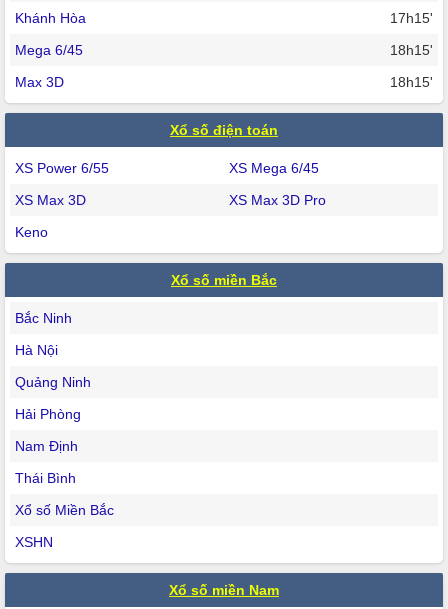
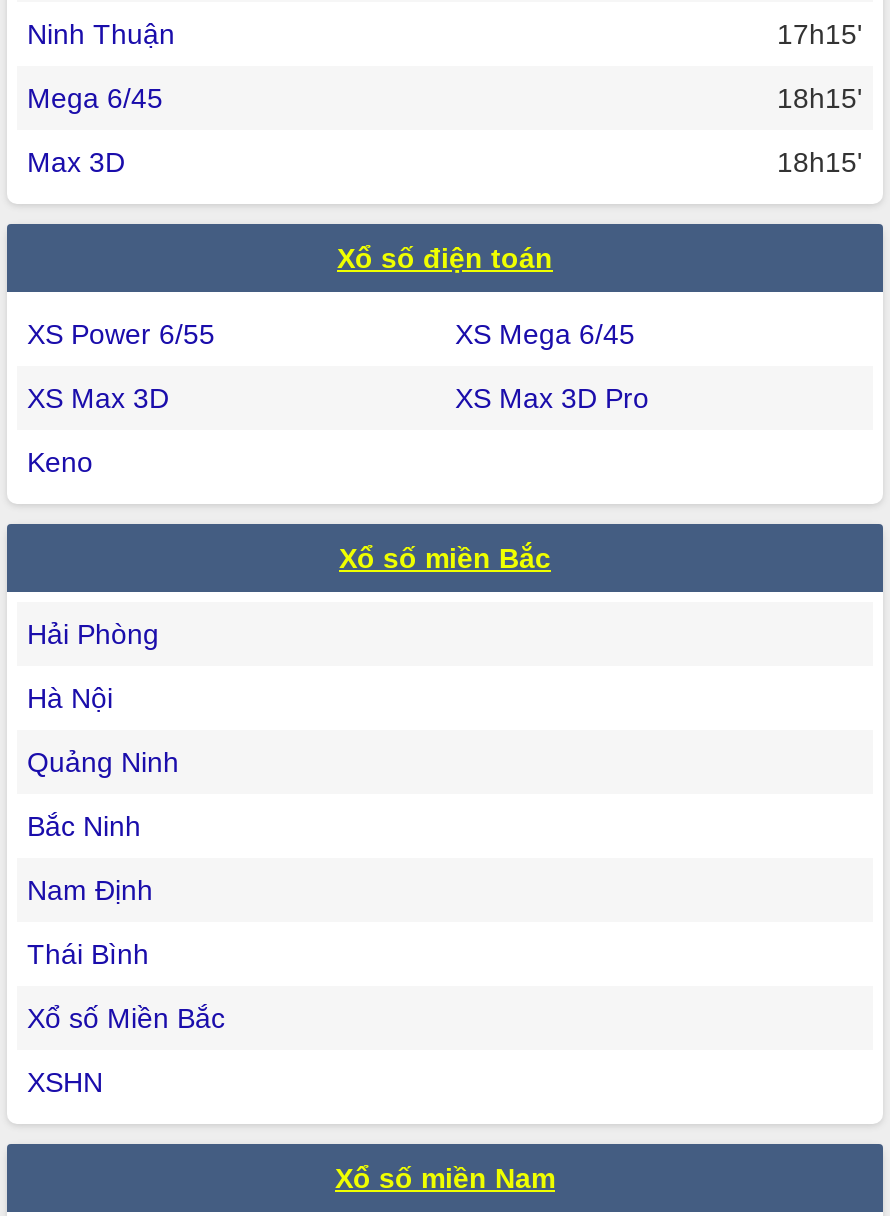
- Khánh Hòa
+ Ninh Thuận

moved down: Bắc Ninh

moved up: Hải Phòng
